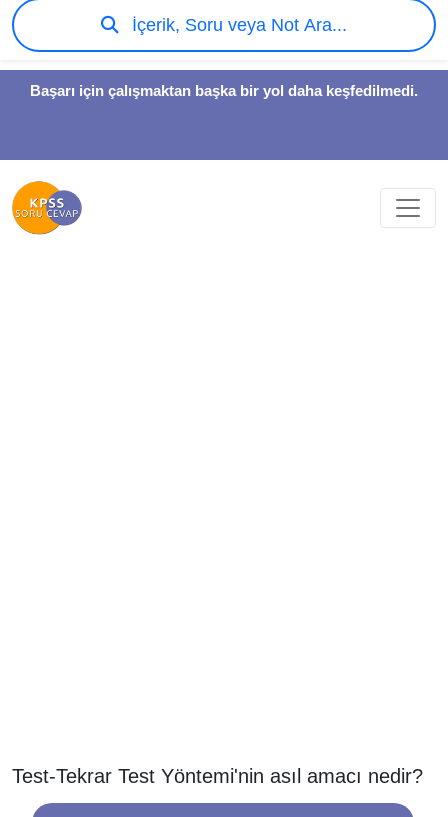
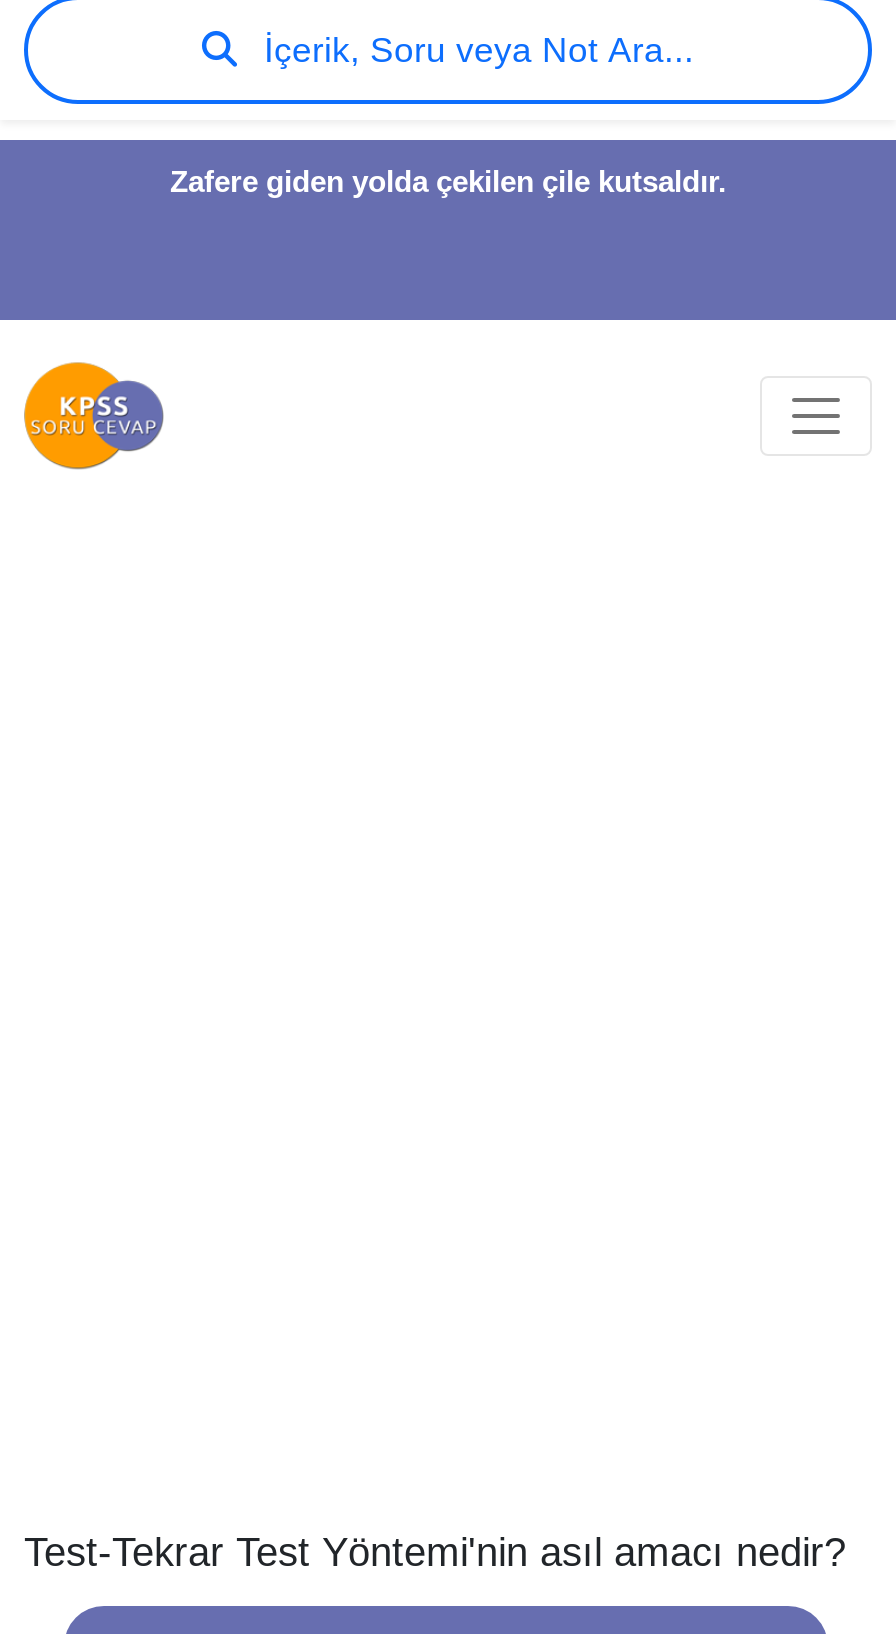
- Başarı için çalışmaktan başka bir yol daha keşfedilmedi.
+ Zafere giden yolda çekilen çile kutsaldır.
